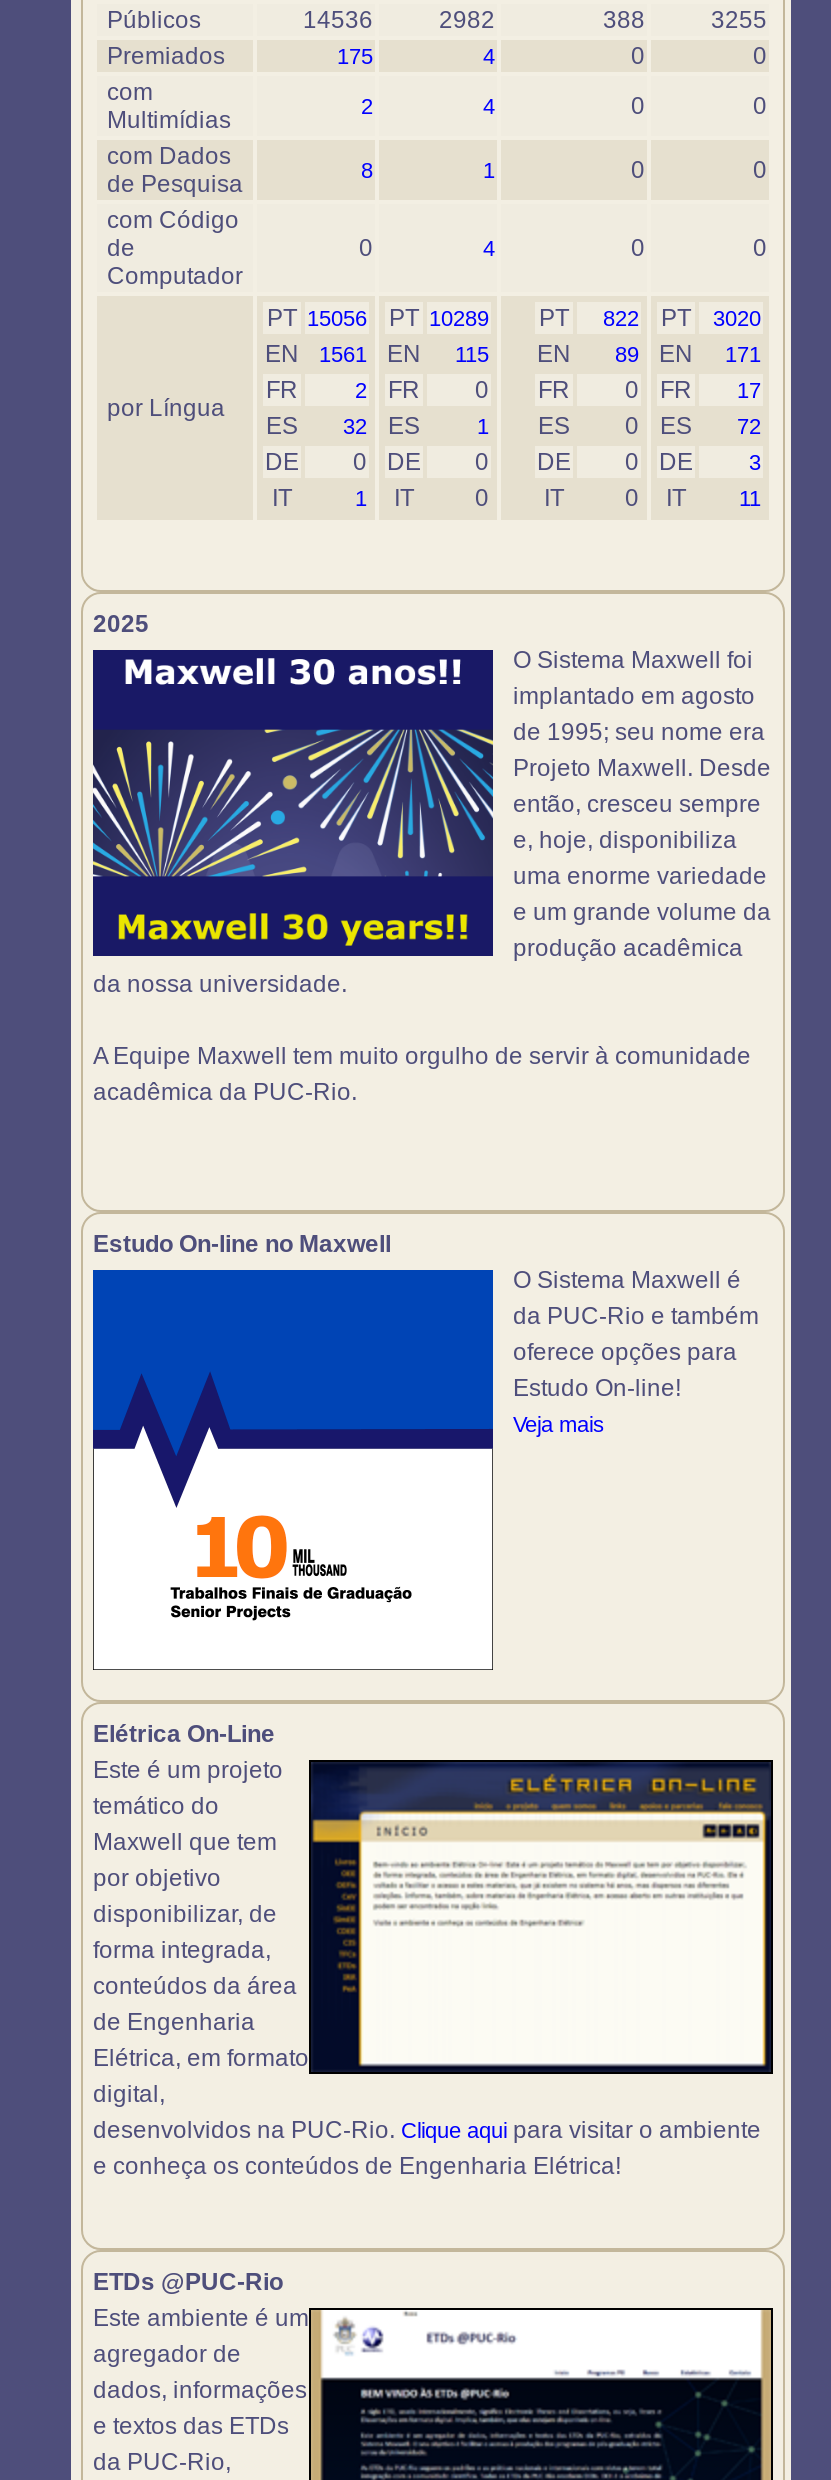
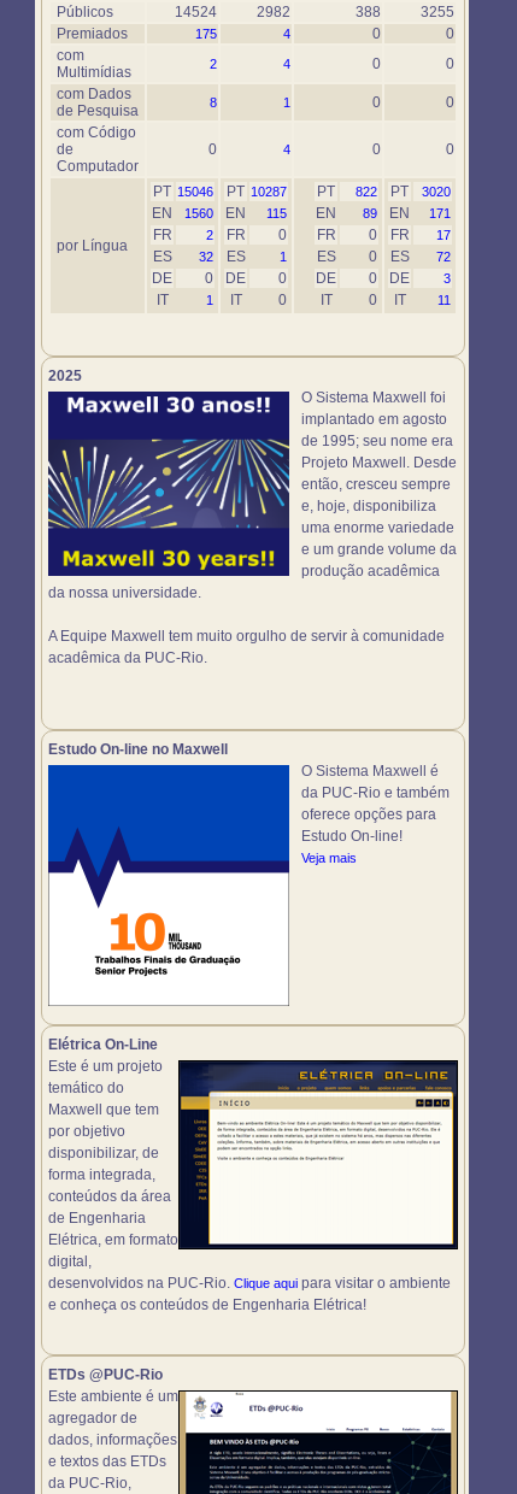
- 14536
+ 14524

- PT 15056
+ PT 15046

- PT 10289
+ PT 10287

- EN 1561 EN 115 EN 89 EN 171
+ EN 1560 EN 115 EN 89 EN 171
